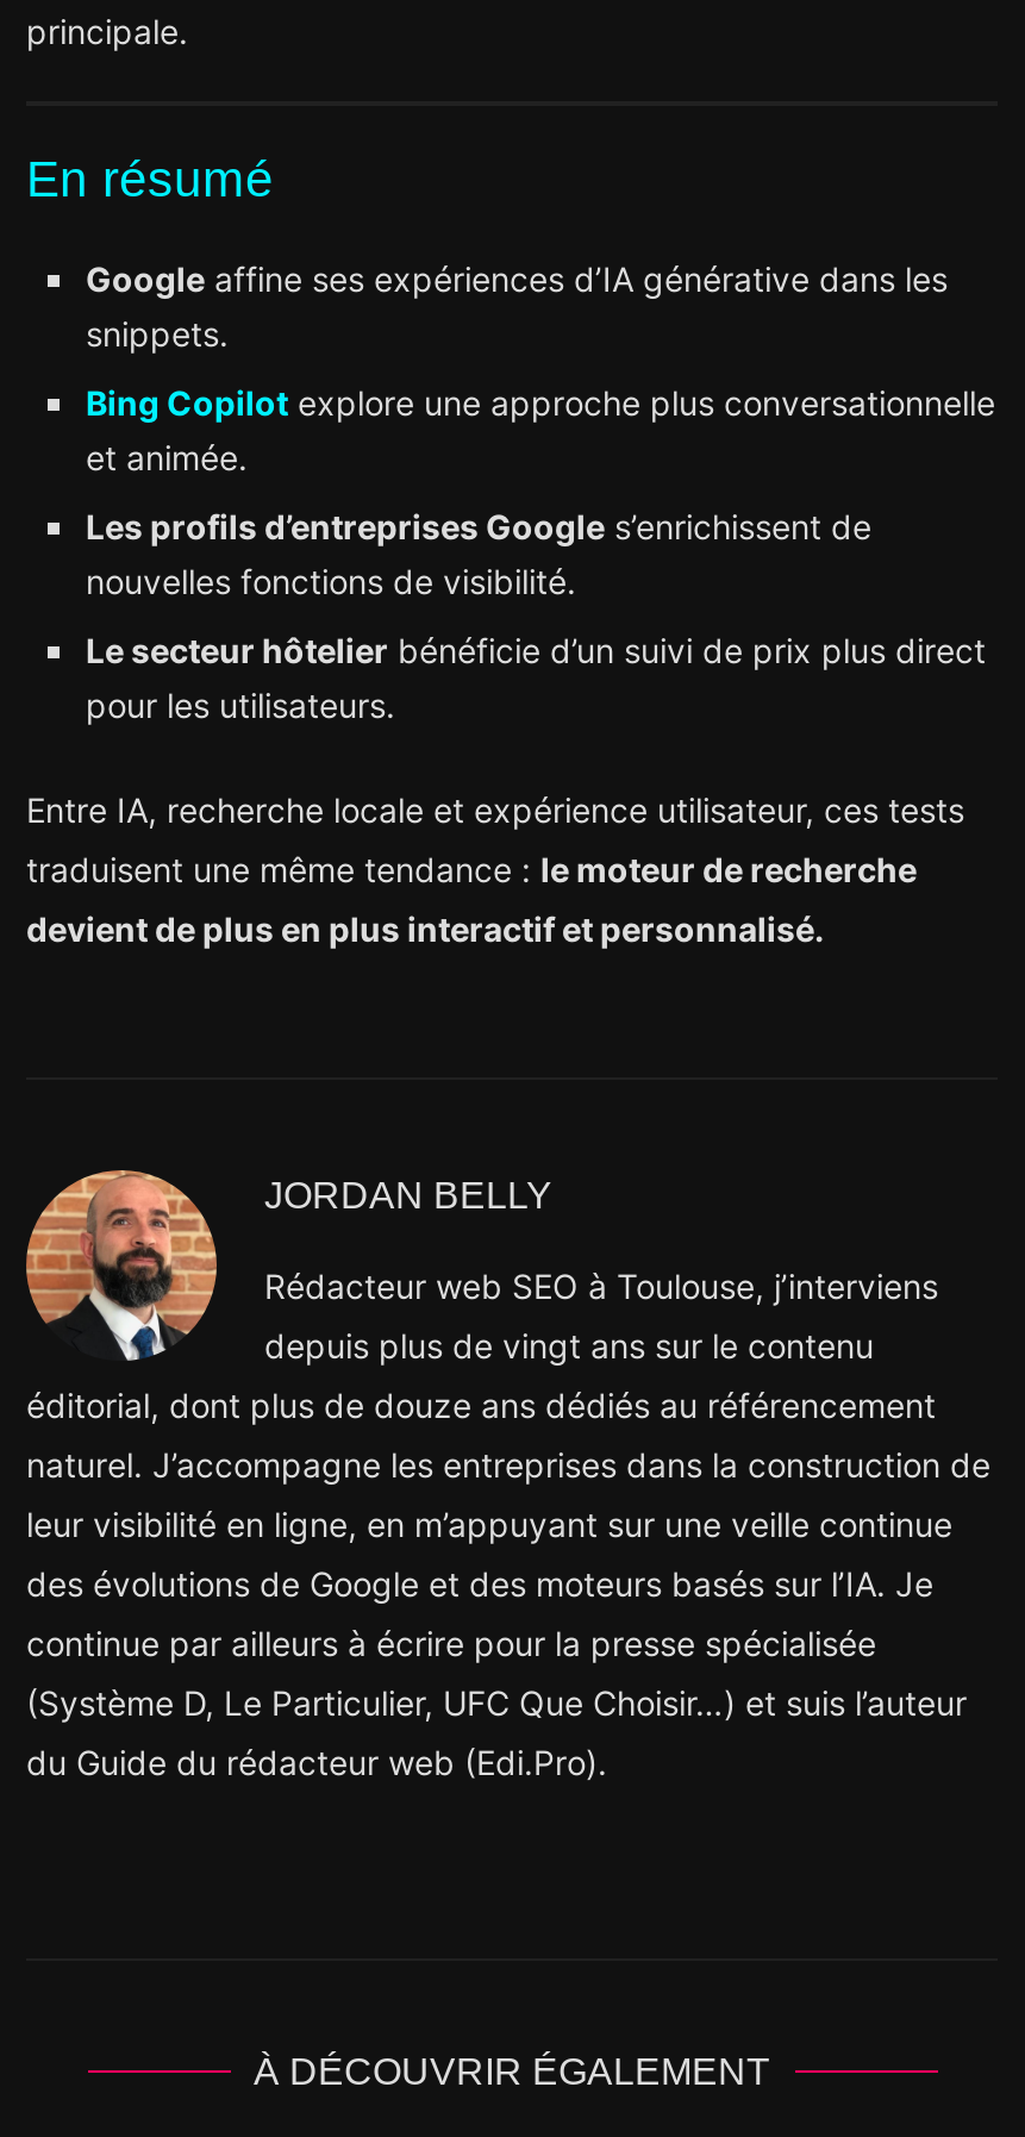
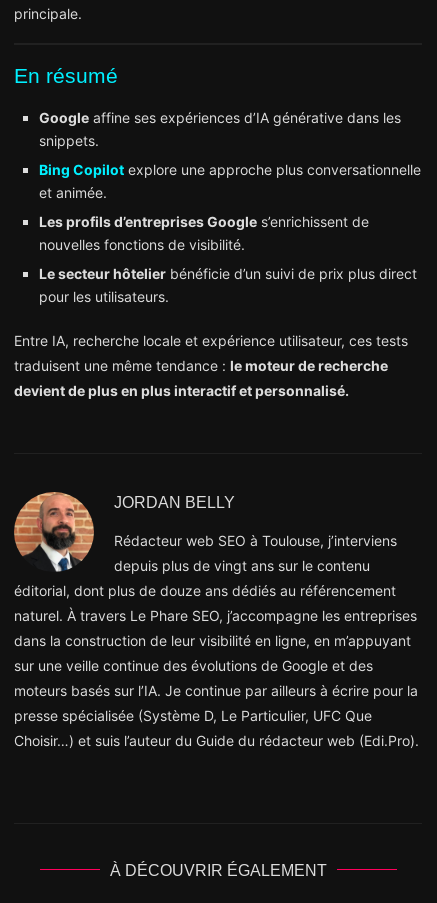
- naturel. J’accompagne les entreprises dans la construction de
+ naturel. À travers Le Phare SEO, j’accompagne les entreprises

- leur visibilité en ligne, en m’appuyant sur une veille continue
+ dans la construction de leur visibilité en ligne, en m’appuyant

- des évolutions de Google et des moteurs basés sur l’IA. Je
+ sur une veille continue des évolutions de Google et des

- continue par ailleurs à écrire pour la presse spécialisée
+ moteurs basés sur l’IA. Je continue par ailleurs à écrire pour la

- (Système D, Le Particulier, UFC Que Choisir…) et suis l’auteur
+ presse spécialisée (Système D, Le Particulier, UFC Que

- du Guide du rédacteur web (Edi.Pro).
+ Choisir…) et suis l’auteur du Guide du rédacteur web (Edi.Pro).
